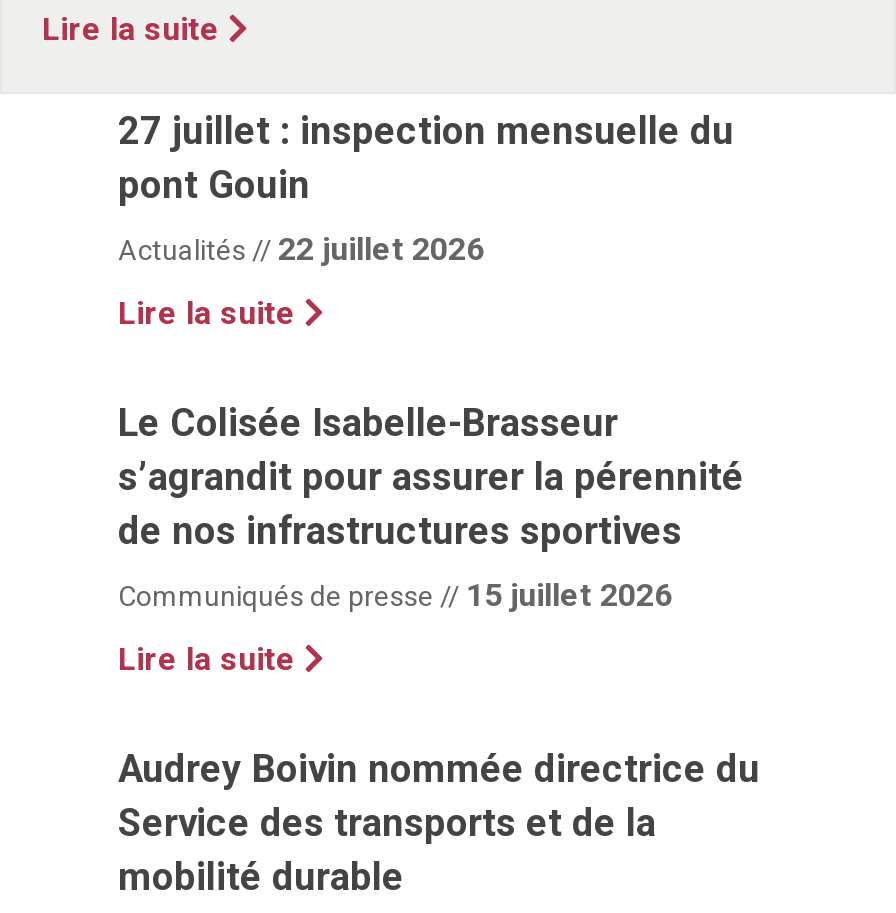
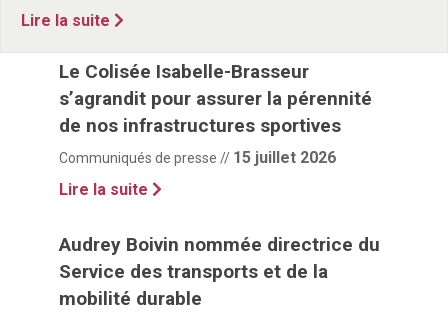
- 27 juillet : inspection mensuelle du
- pont Gouin
- Actualités // 22 juillet 2026
- Lire la suite
